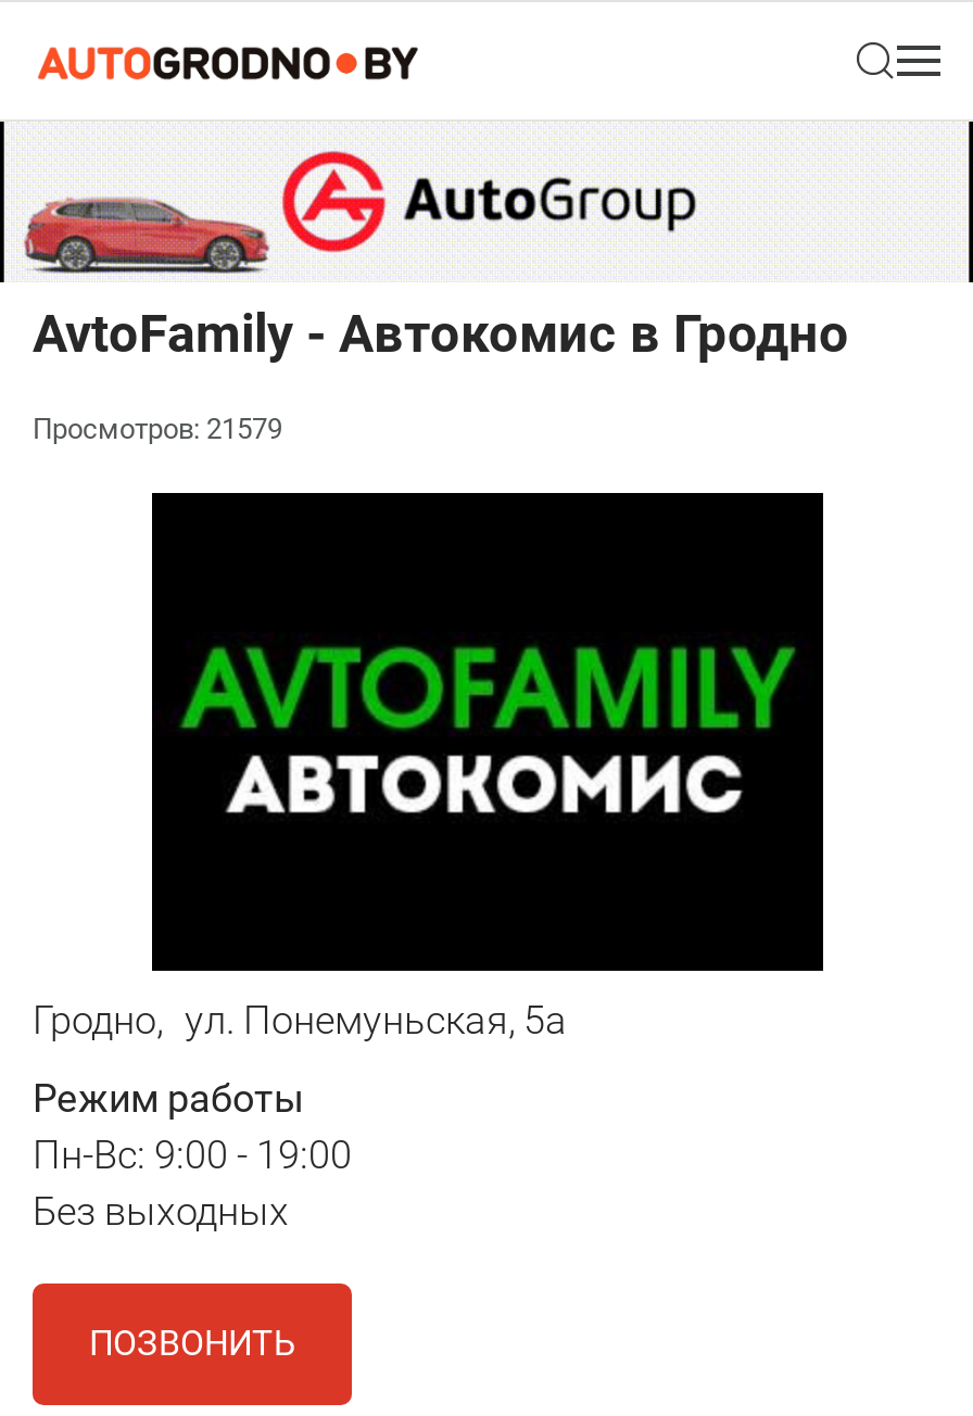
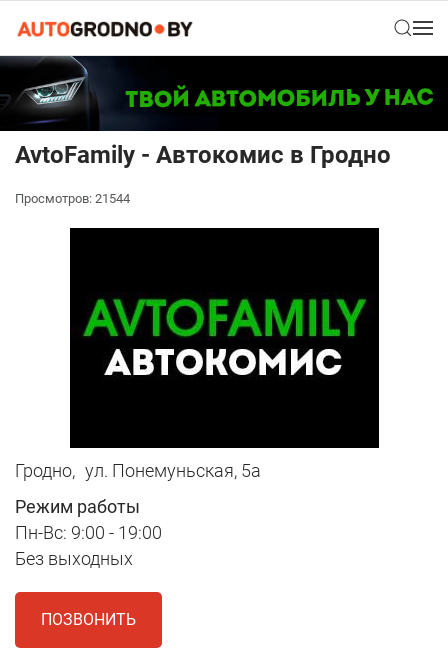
- [image]
+ [image]

- Просмотров: 21579
+ Просмотров: 21544
